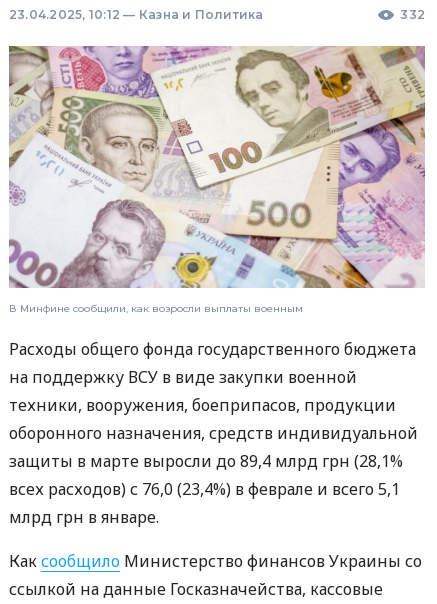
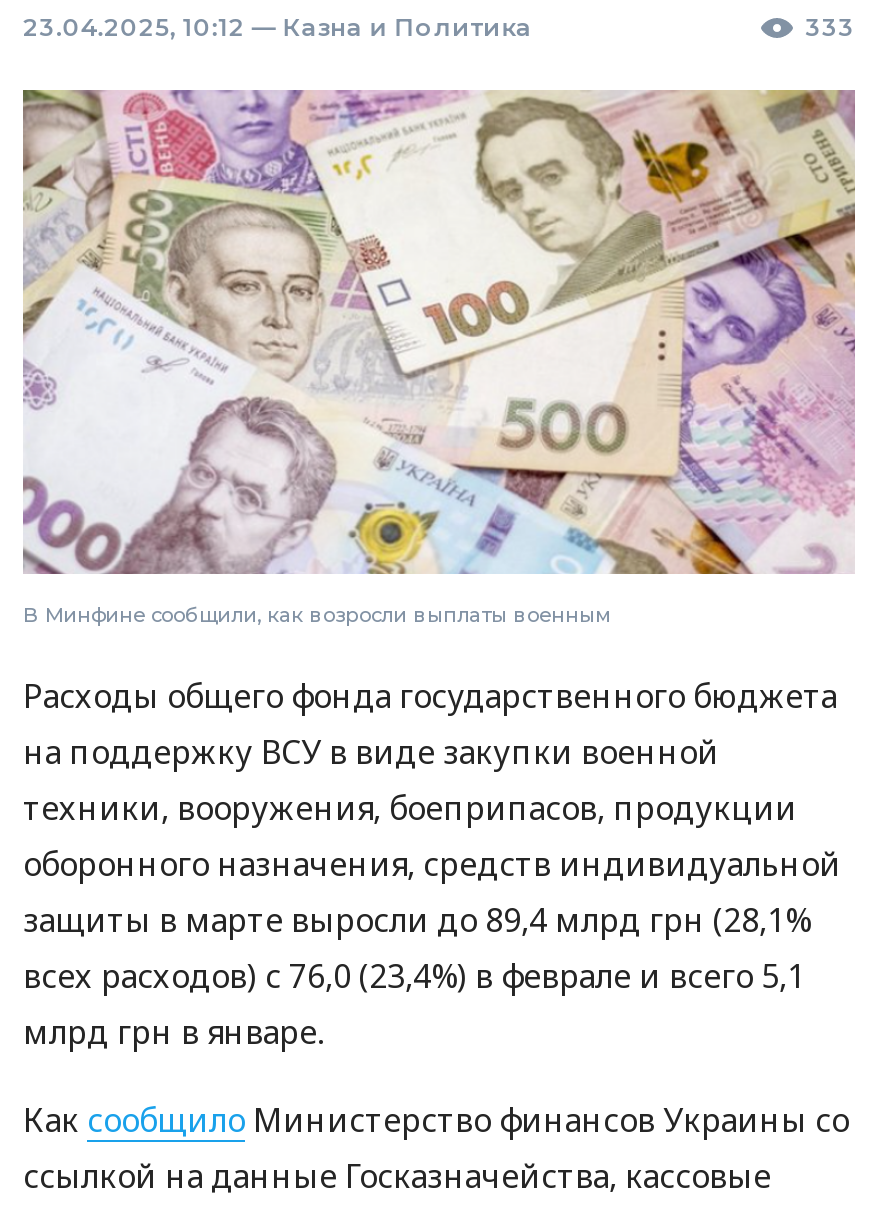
- 332
+ 333
